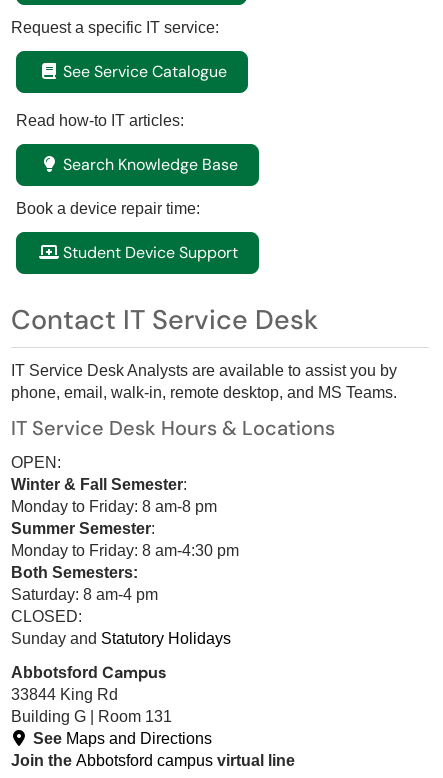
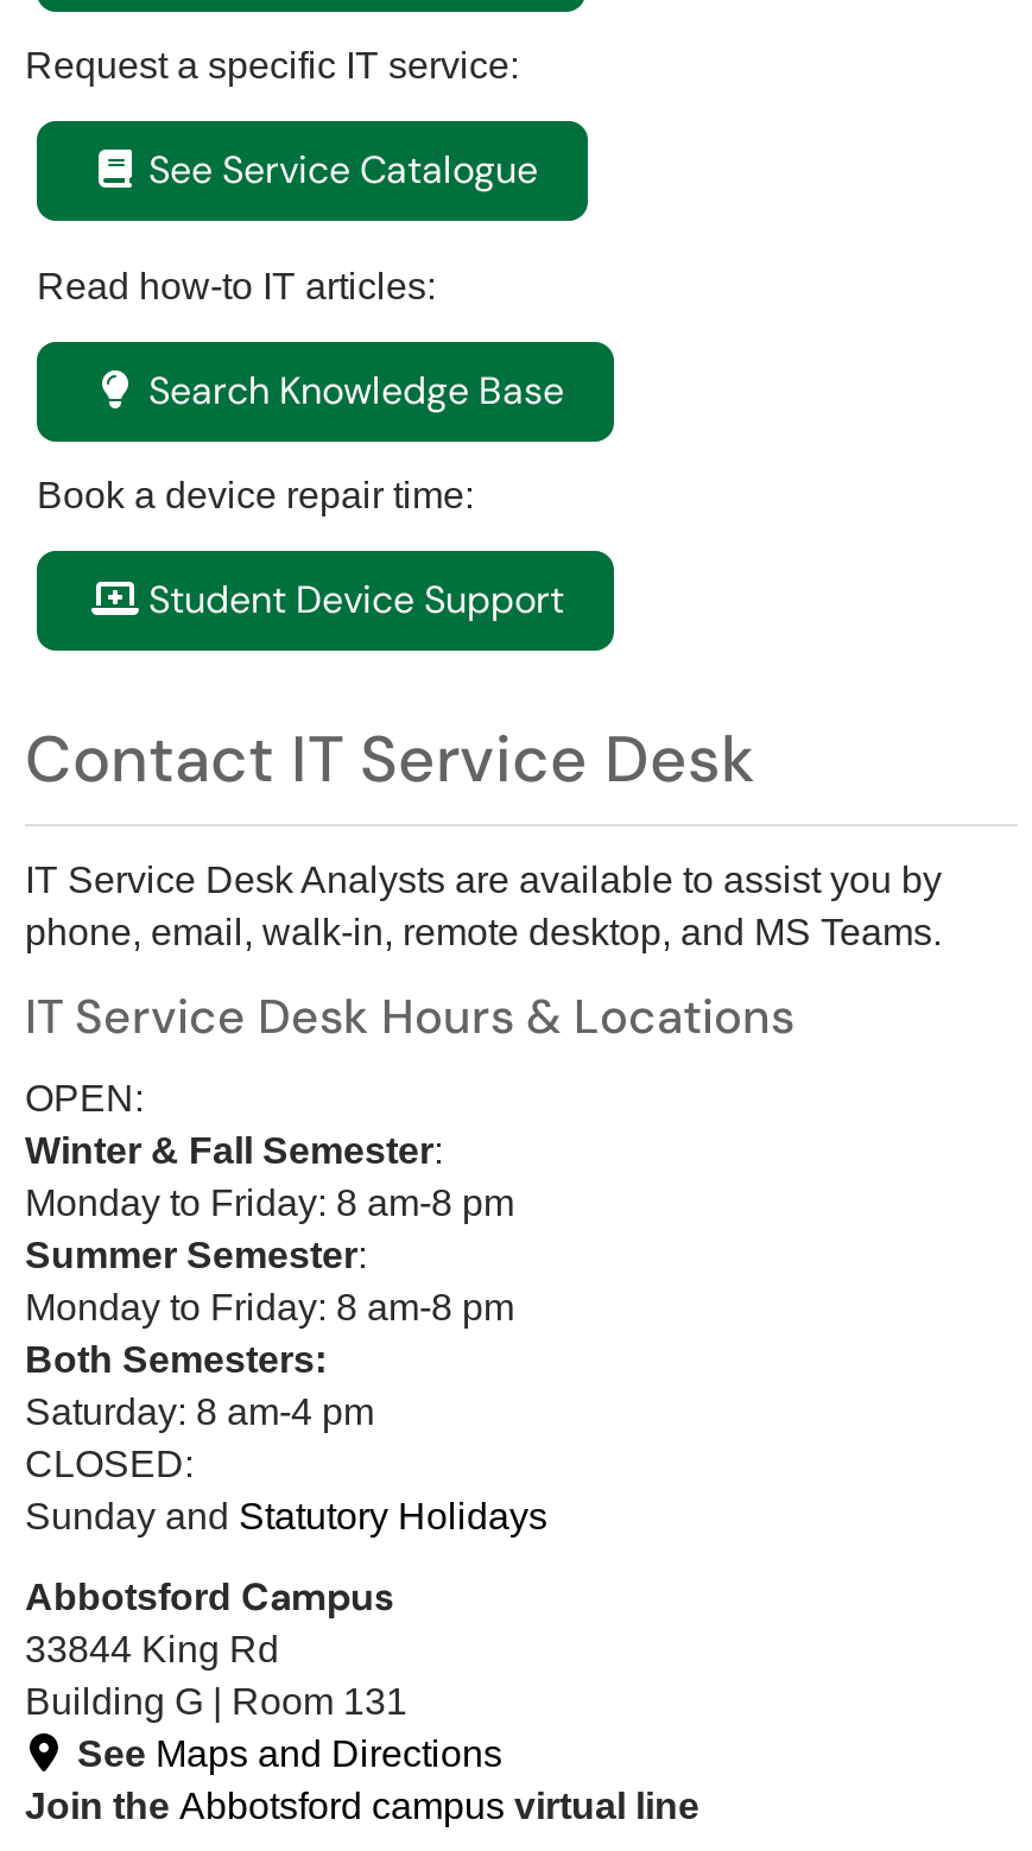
- Monday to Friday: 8 am-4:30 pm
+ Monday to Friday: 8 am-8 pm
